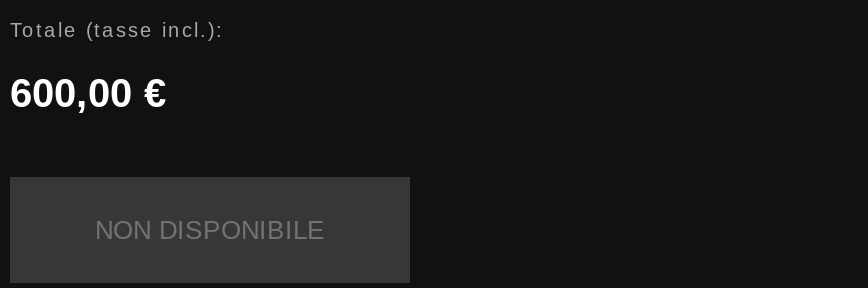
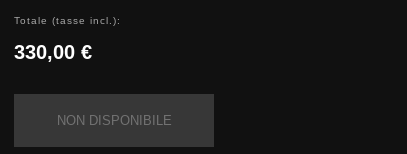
- 600,00 €
+ 330,00 €
